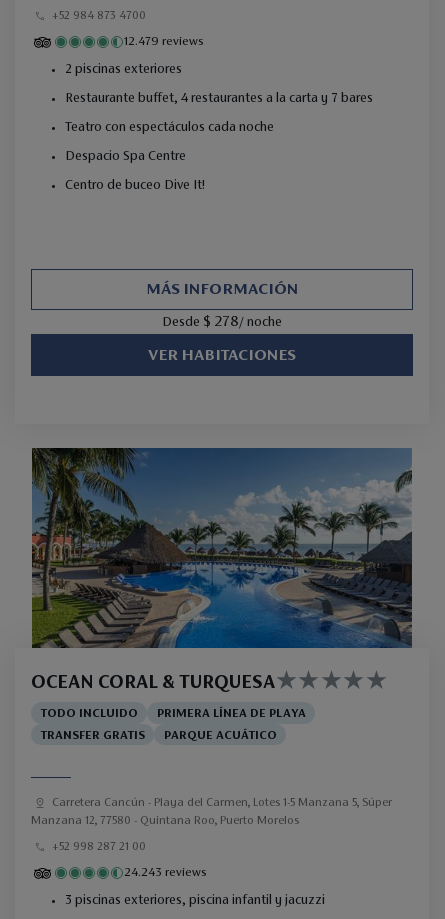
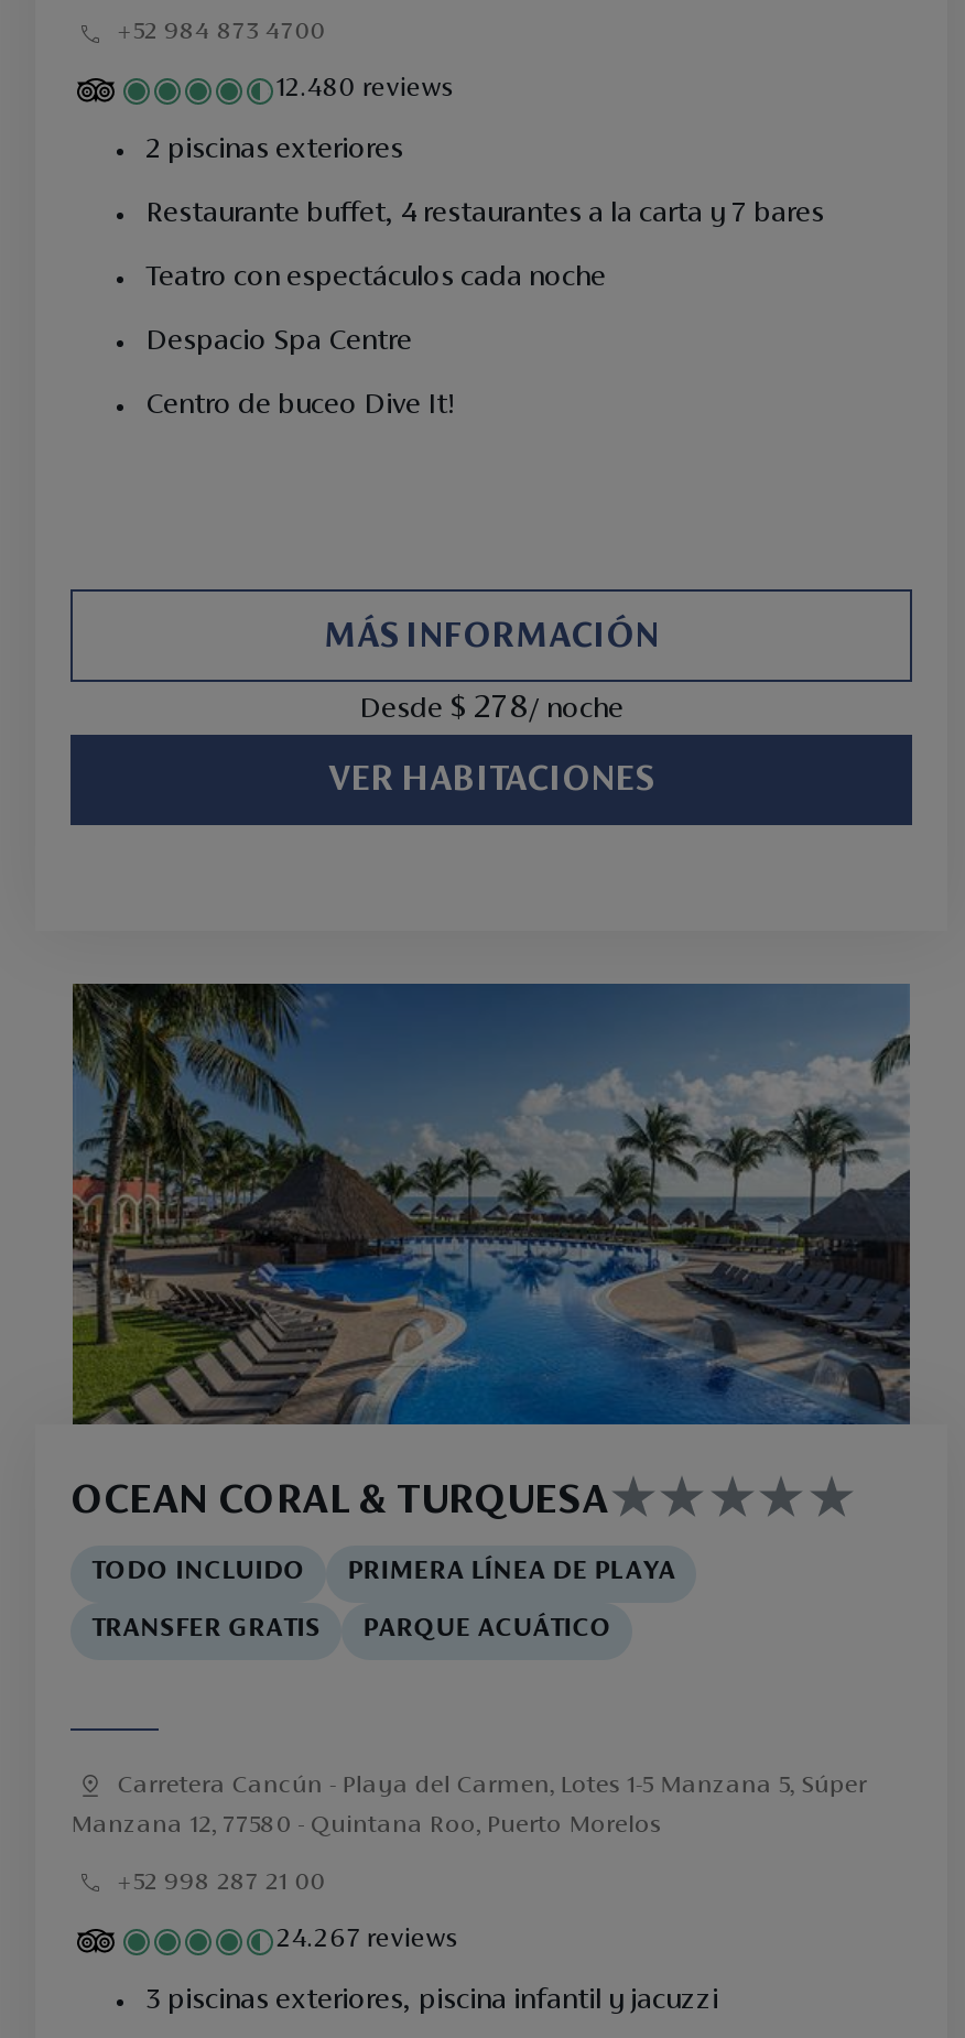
- 12.479 reviews
+ 12.480 reviews

- 24.243 reviews
+ 24.267 reviews
